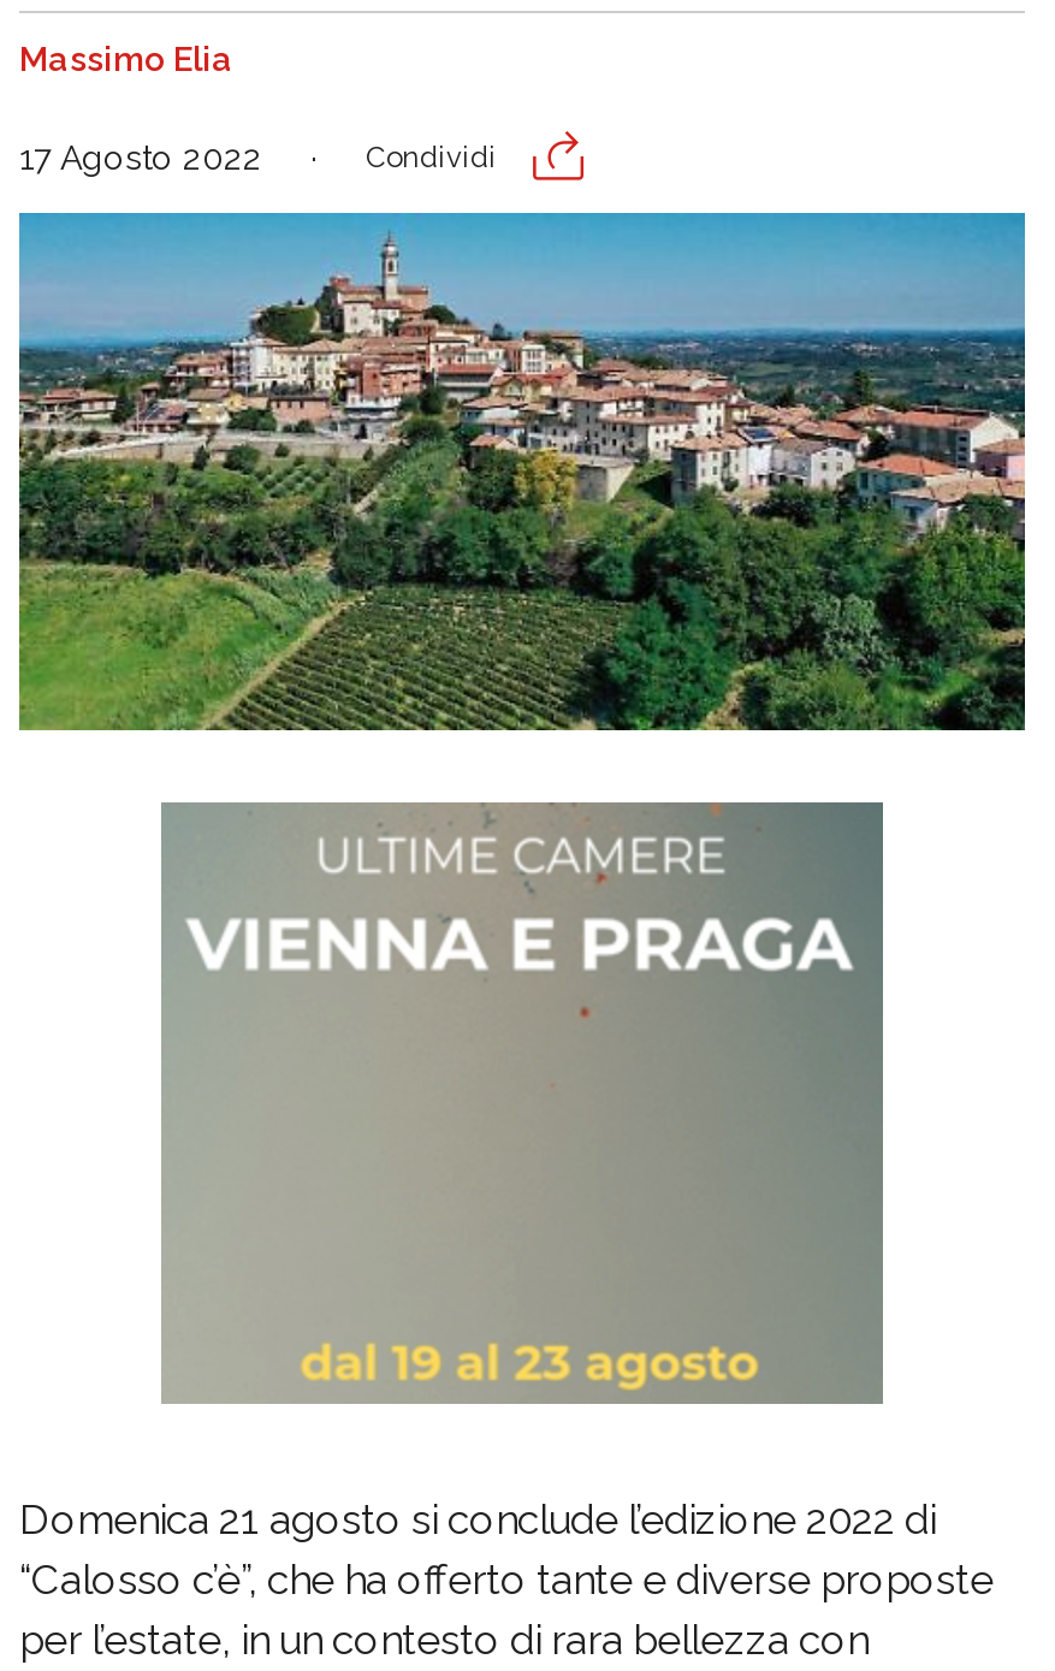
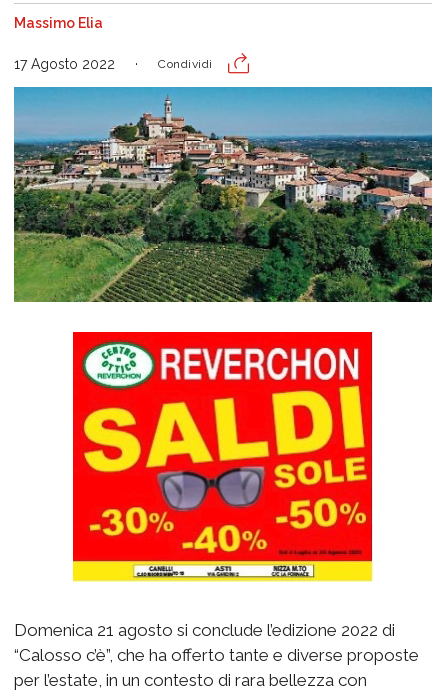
- [image]
+ [image]
